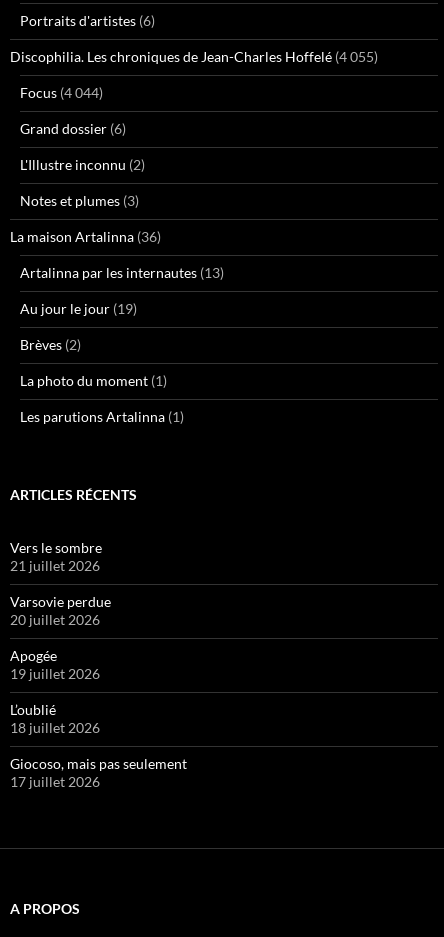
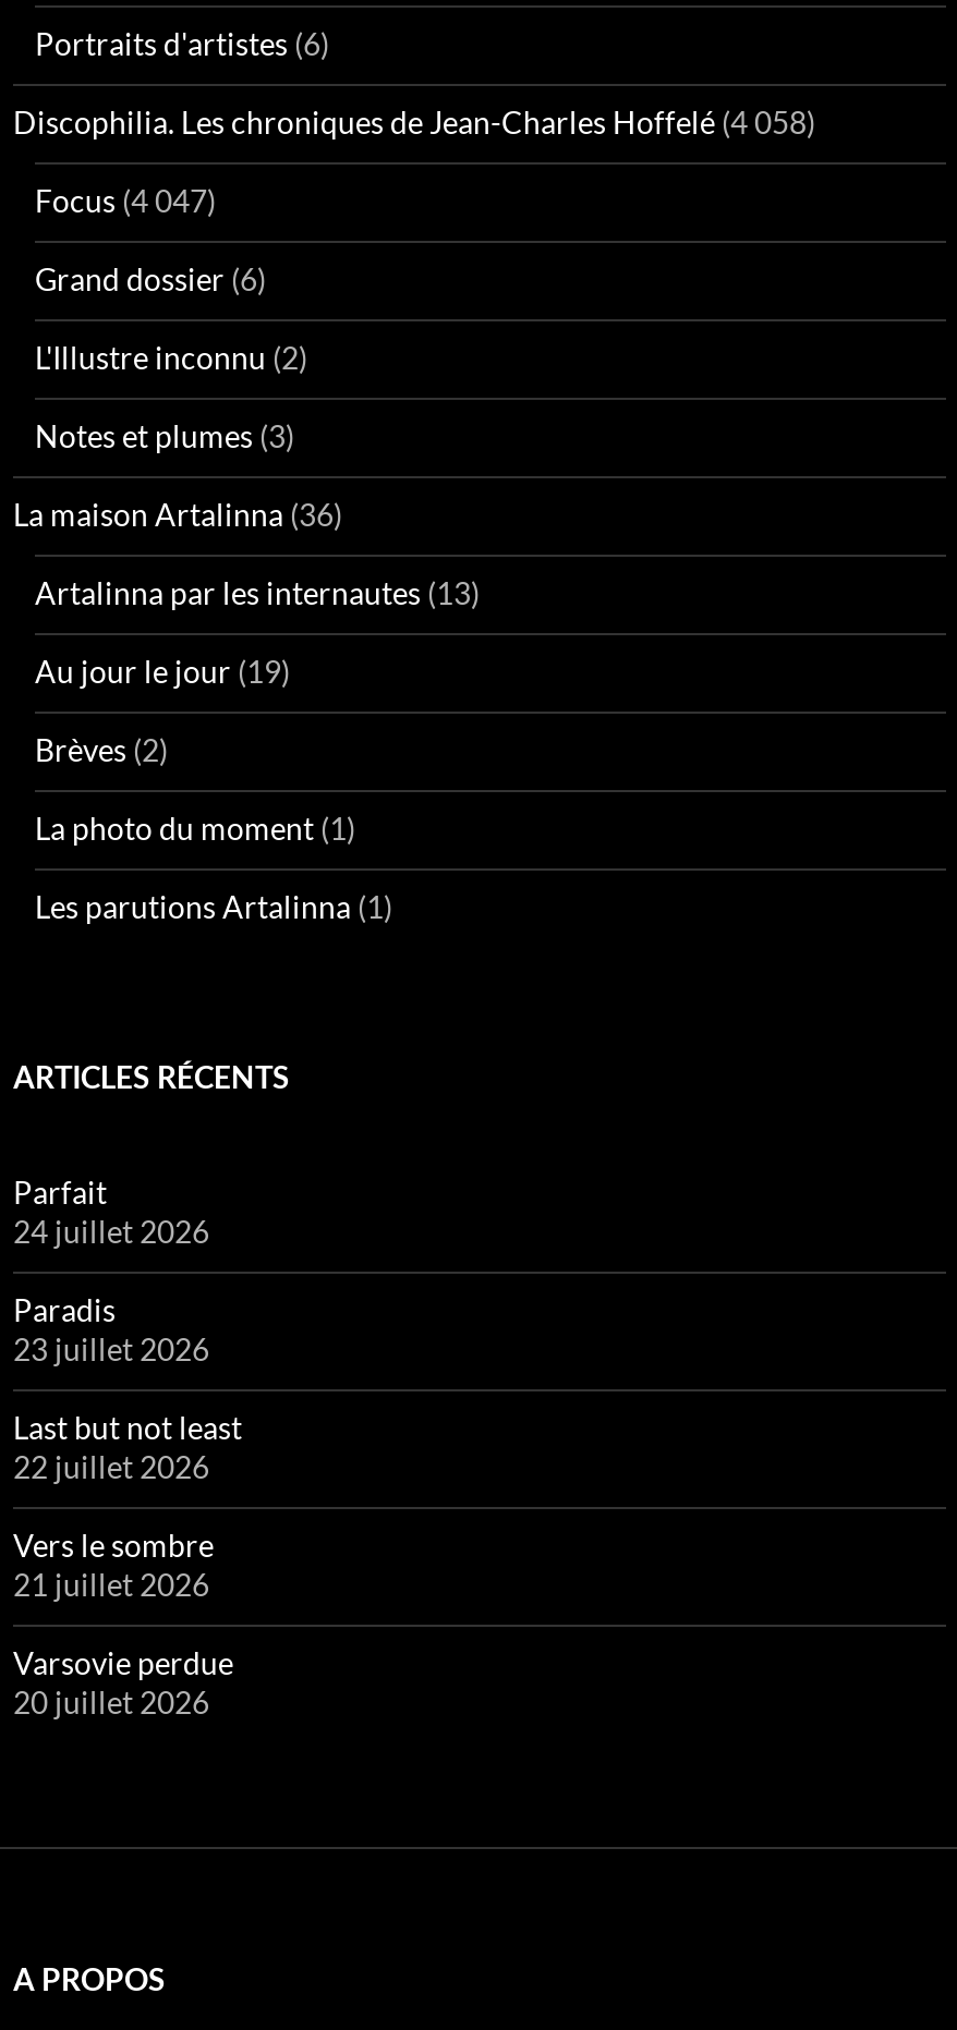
- Discophilia. Les chroniques de Jean-Charles Hoffelé (4 055)
+ Discophilia. Les chroniques de Jean-Charles Hoffelé (4 058)

- Focus (4 044)
+ Focus (4 047)

+ Parfait
+ 24 juillet 2026
+ Paradis
+ 23 juillet 2026
+ Last but not least
+ 22 juillet 2026

moved down: Vers le sombre | 21 juillet 2026 | Varsovie perdue | 20 juillet 2026

- Apogée
- 19 juillet 2026
- L’oublié
- 18 juillet 2026
- Giocoso, mais pas seulement
- 17 juillet 2026
